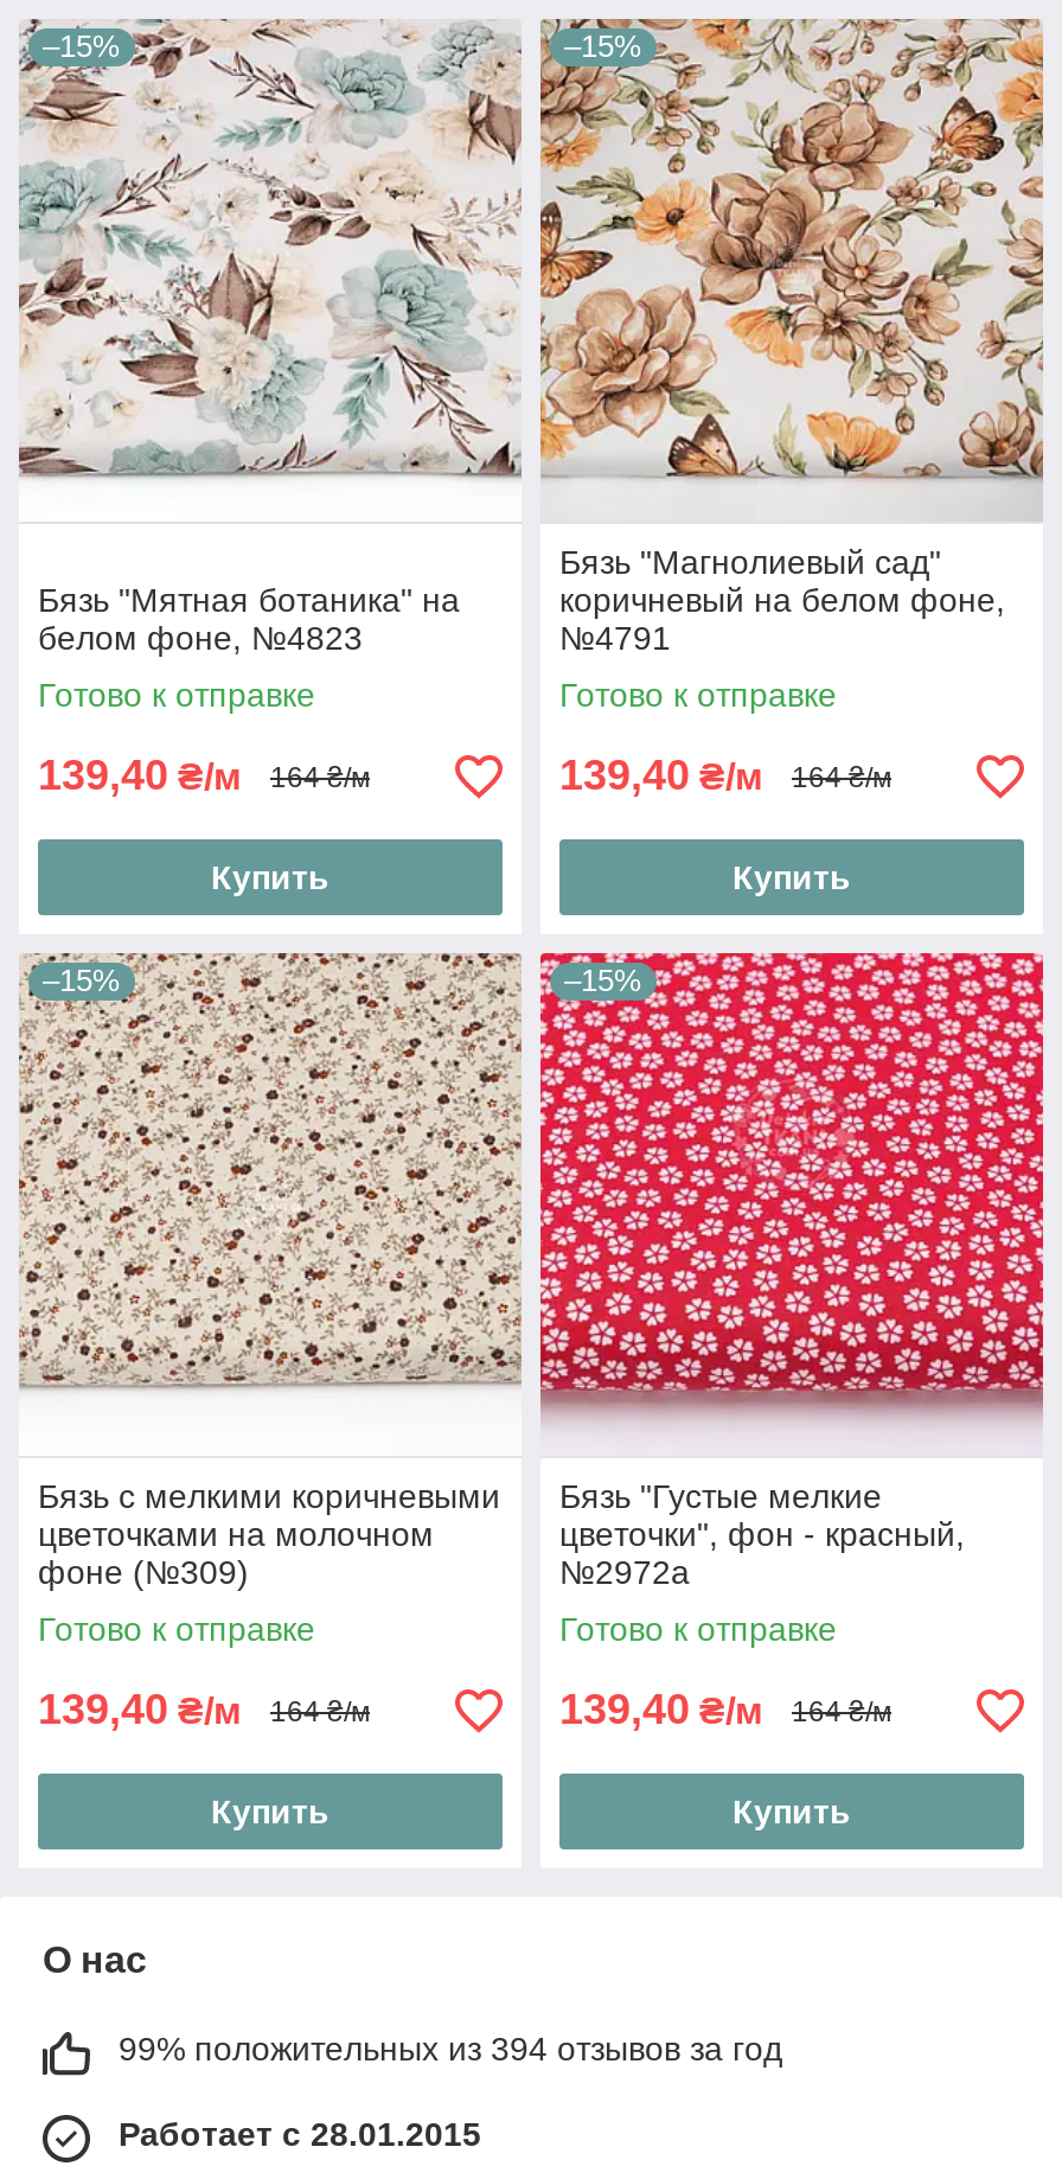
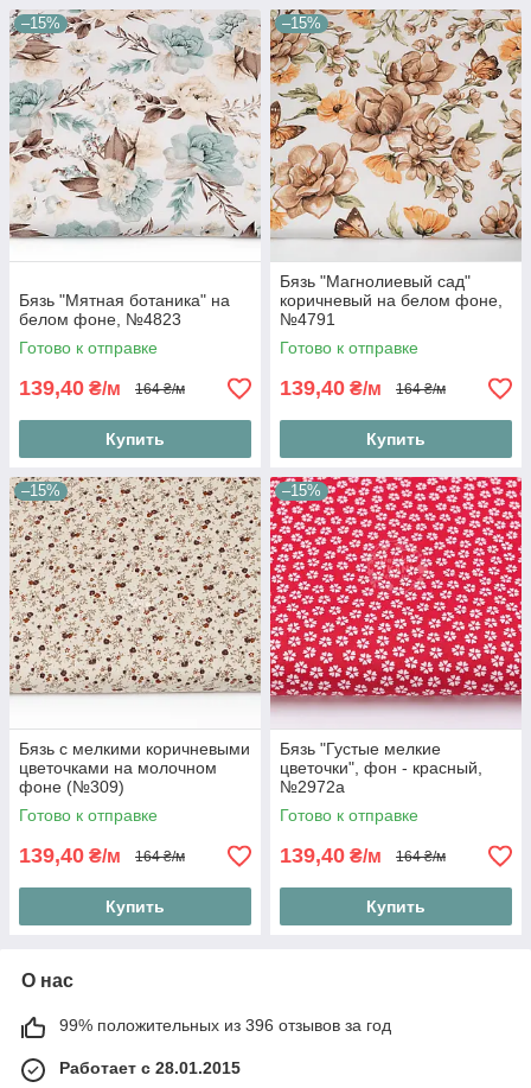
- 99% положительных из 394 отзывов за год
+ 99% положительных из 396 отзывов за год
